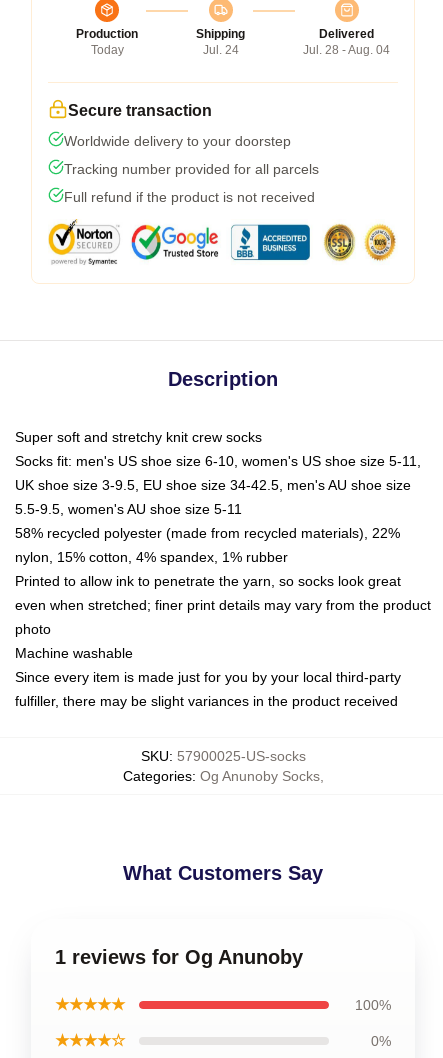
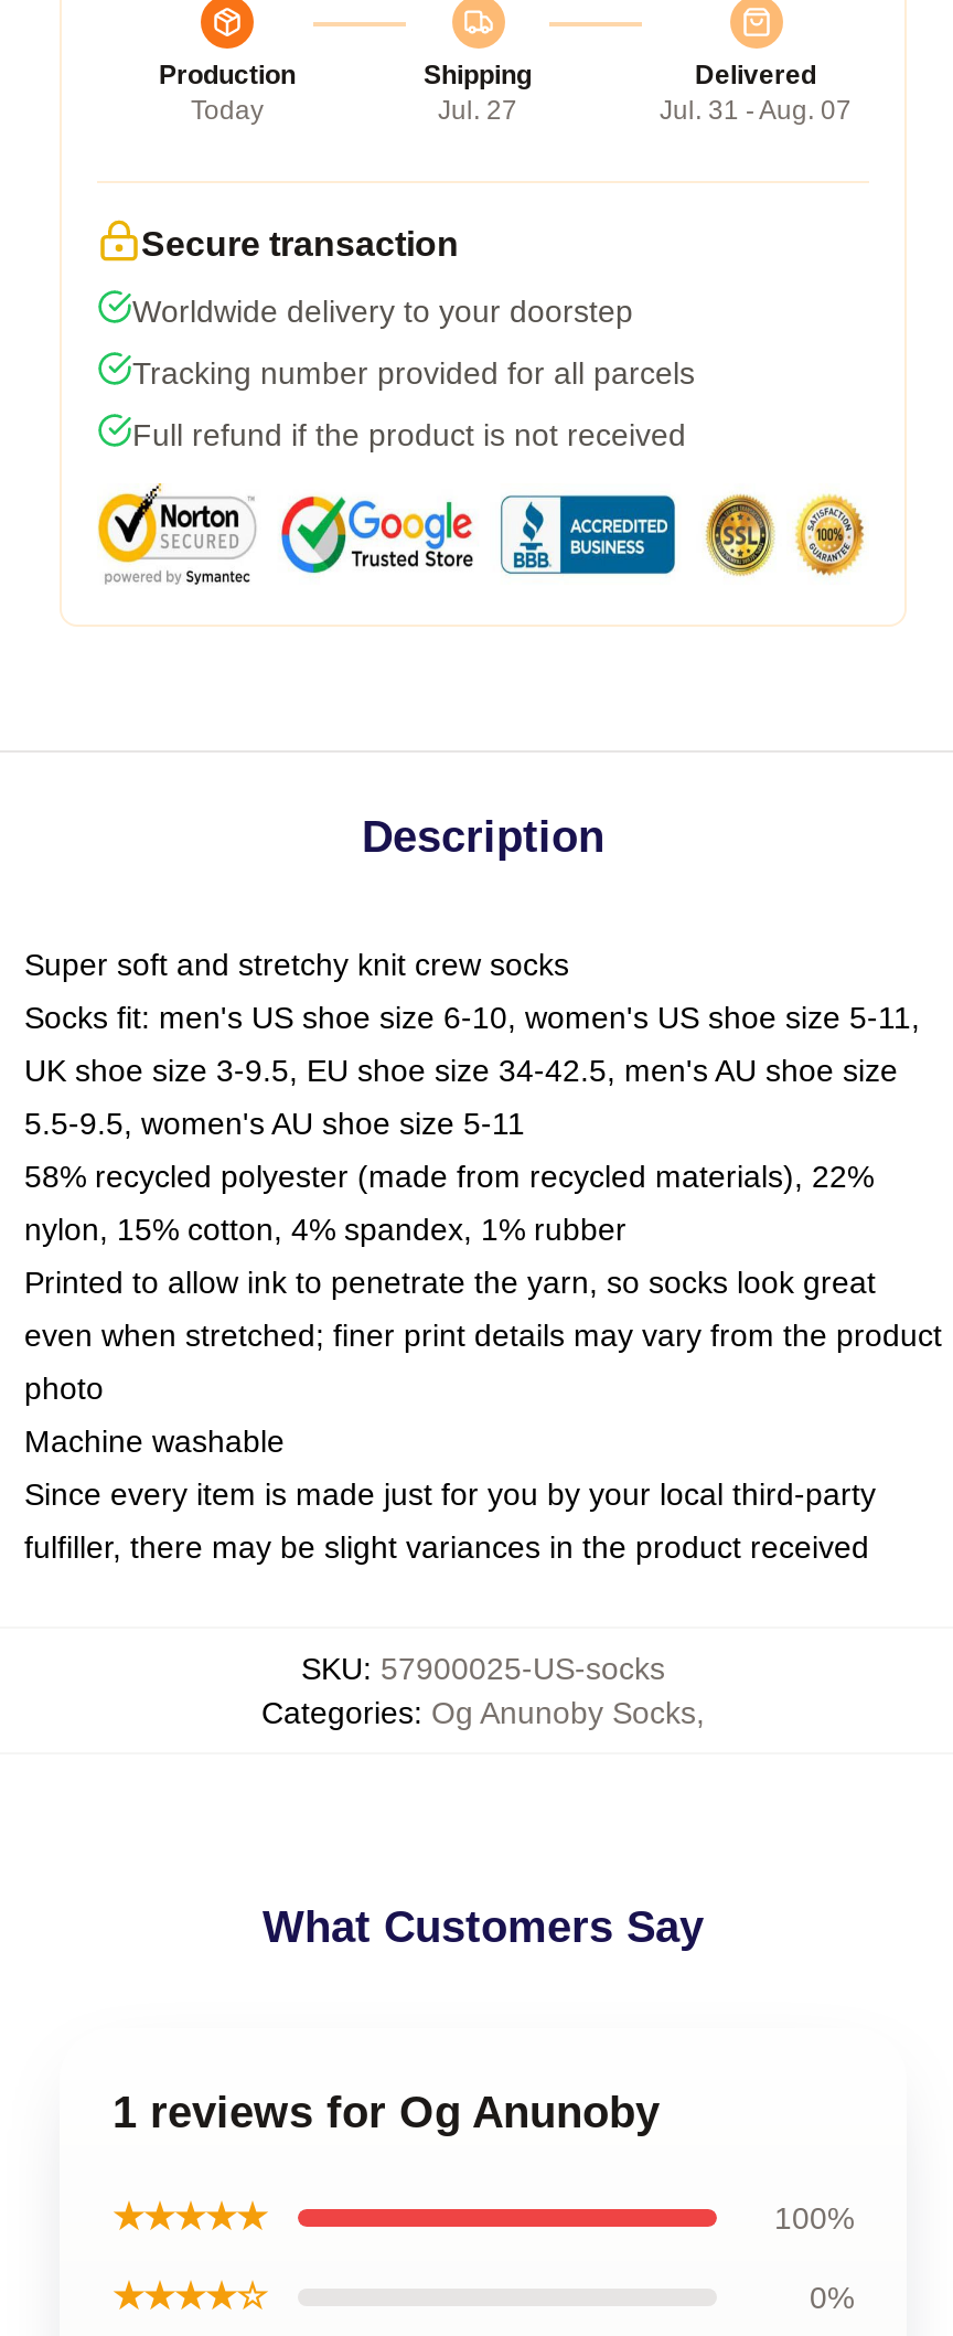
- Jul. 24
+ Jul. 27

- Jul. 28 - Aug. 04
+ Jul. 31 - Aug. 07
